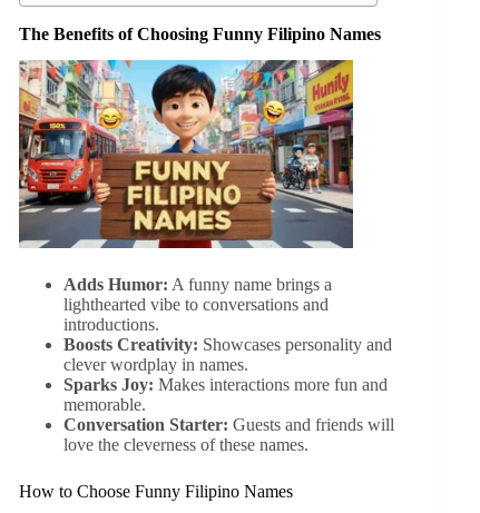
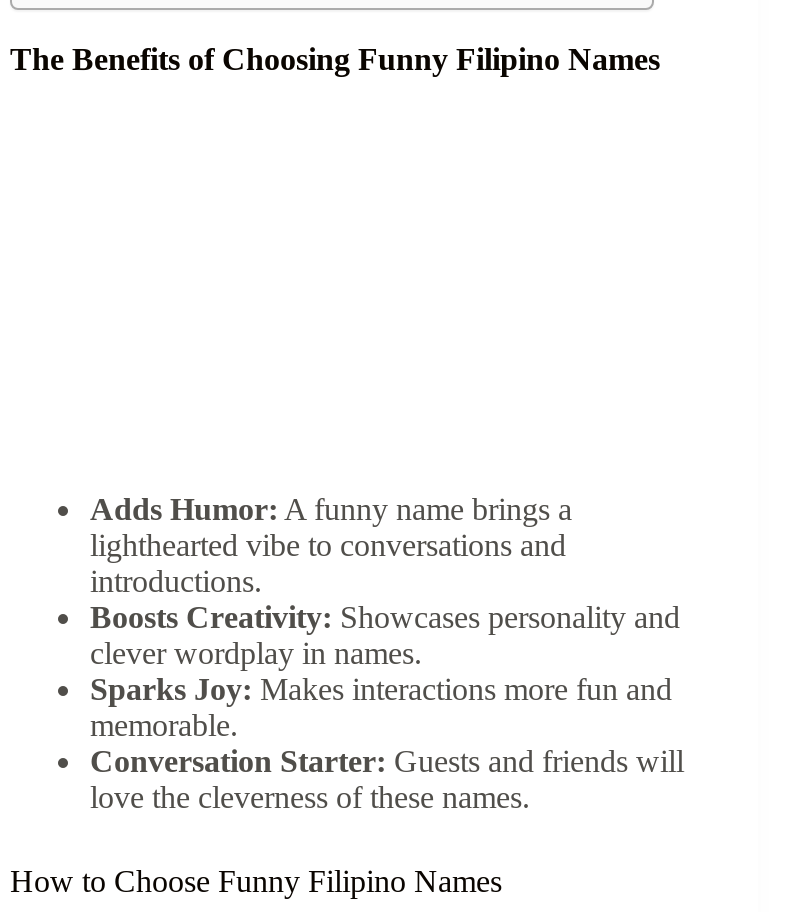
- [image]
